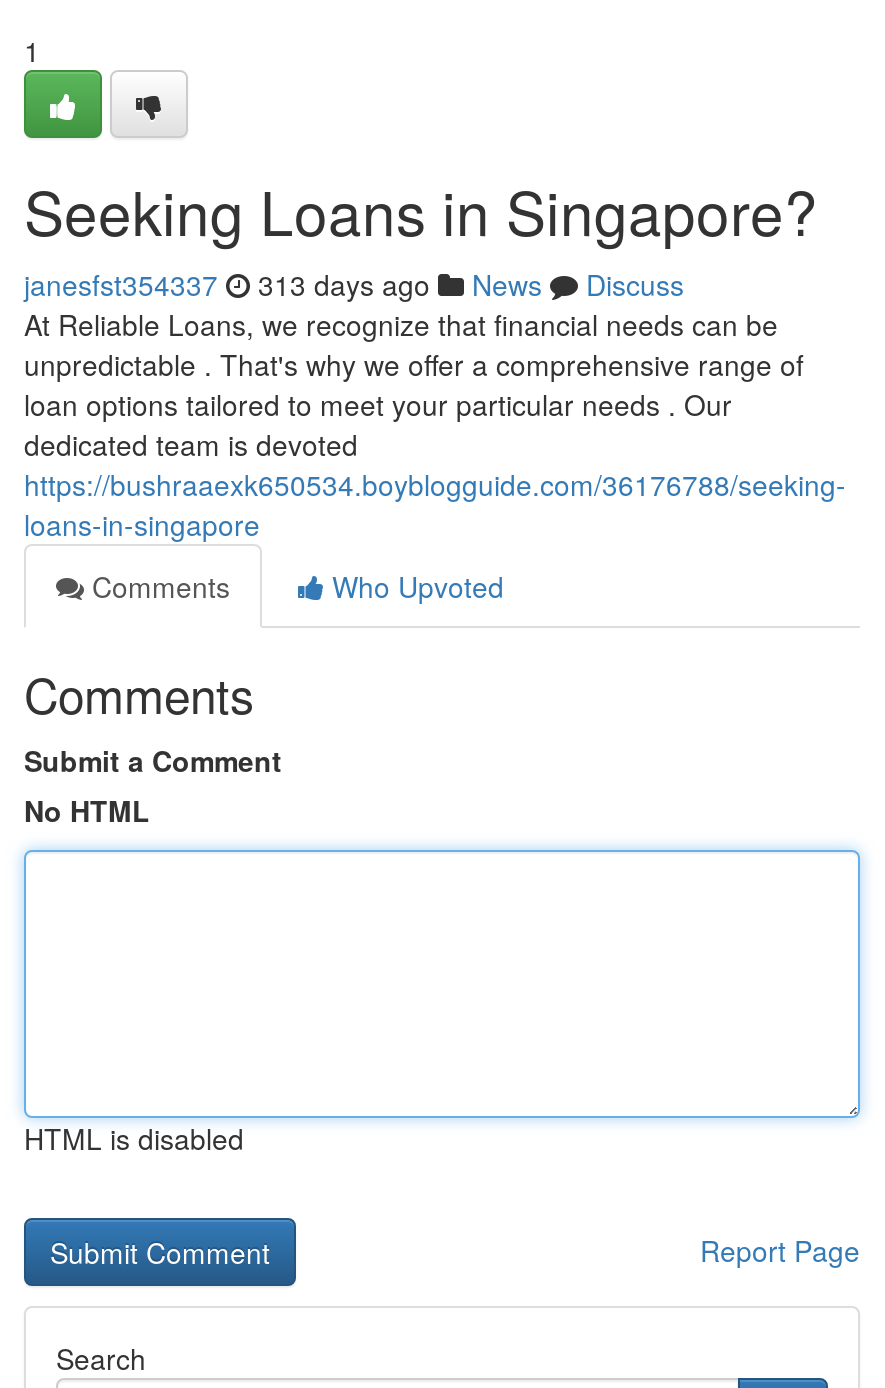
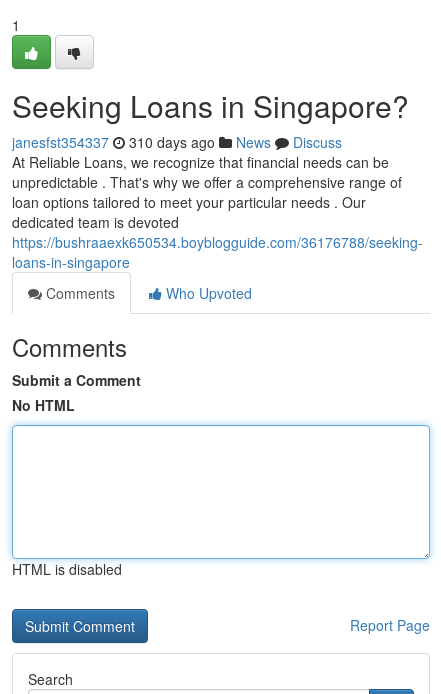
- janesfst354337 313 days ago News Discuss
+ janesfst354337 310 days ago News Discuss
